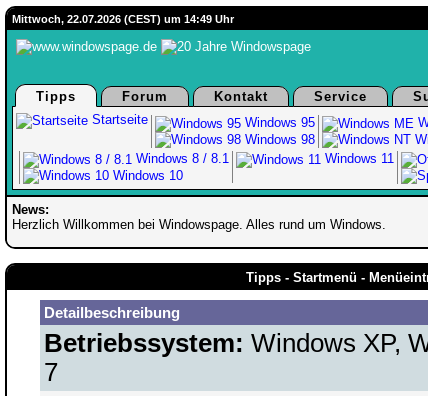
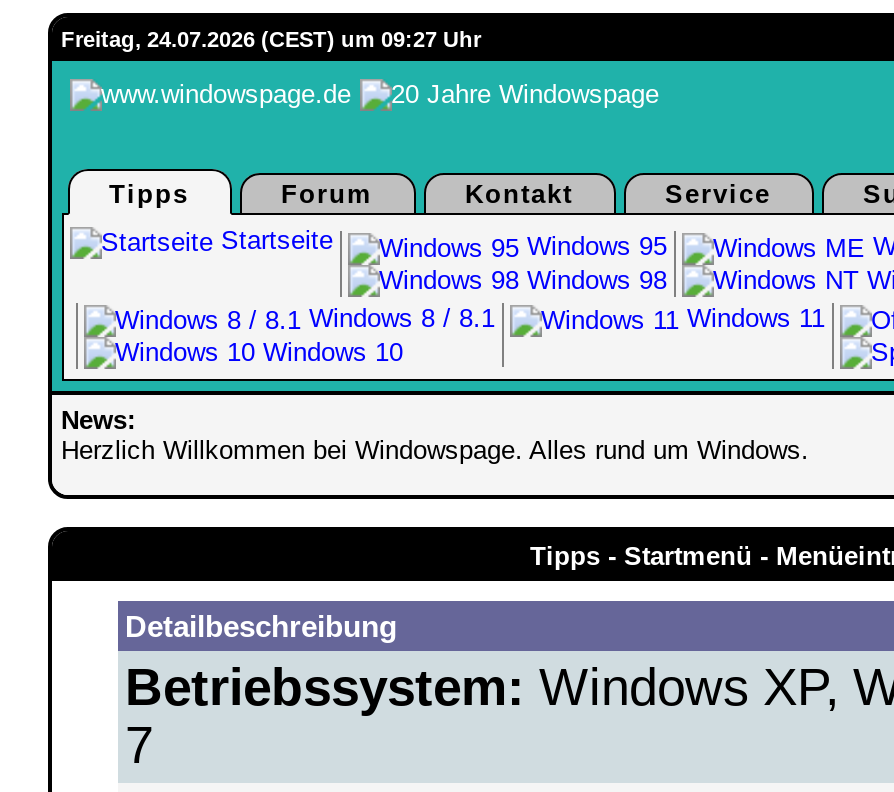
- Mittwoch, 22.07.2026 (CEST) um 14:49 Uhr
+ Freitag, 24.07.2026 (CEST) um 09:27 Uhr
